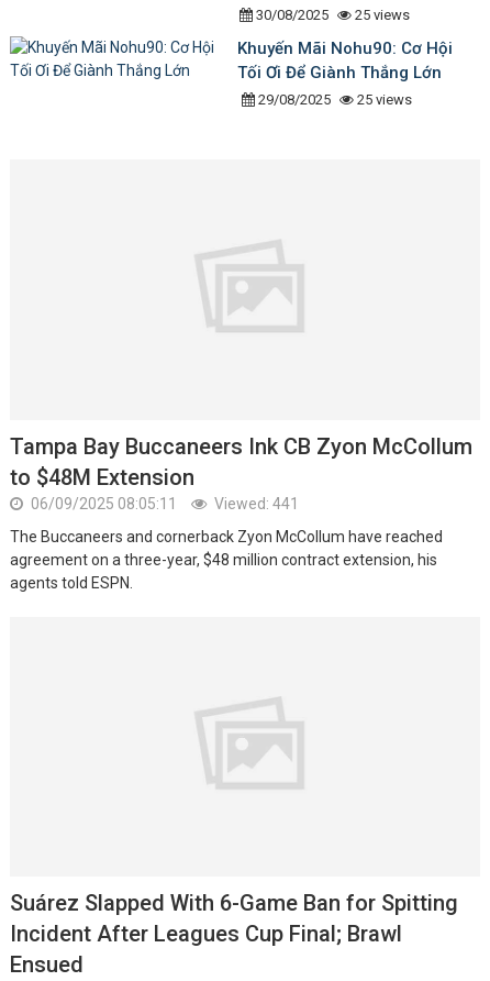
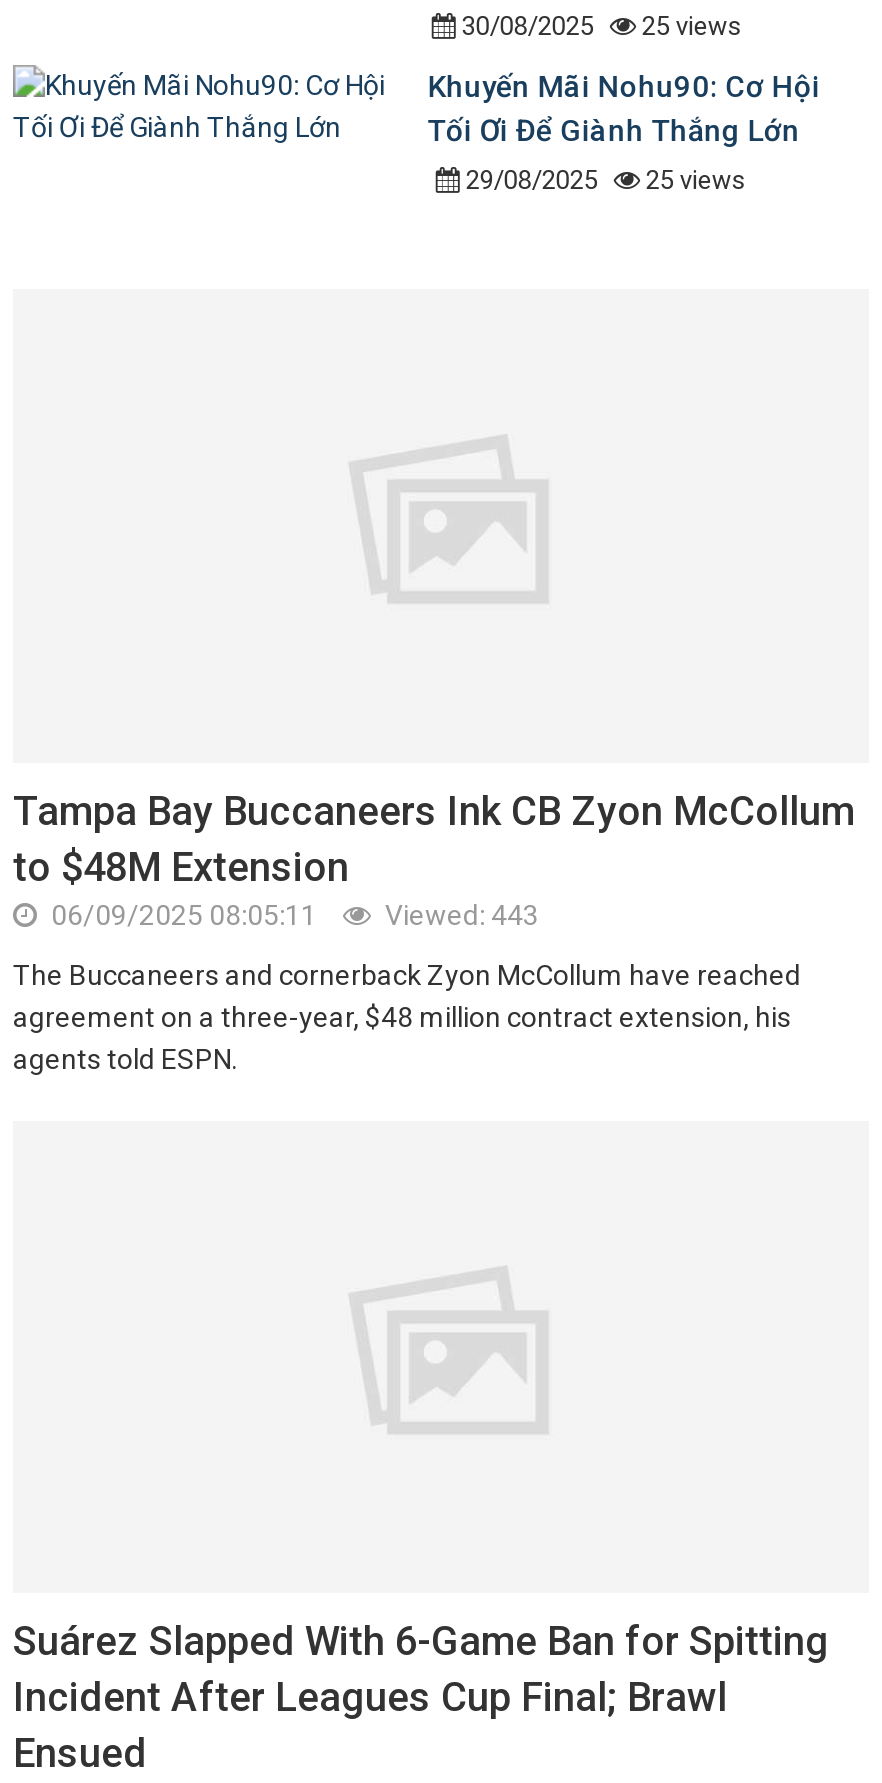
- 06/09/2025 08:05:11 Viewed: 441
+ 06/09/2025 08:05:11 Viewed: 443
